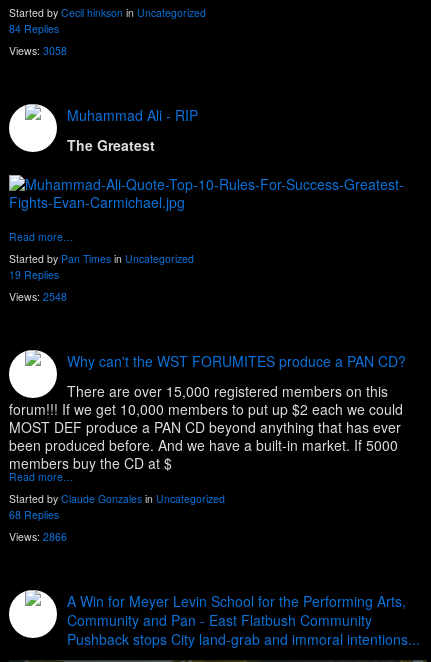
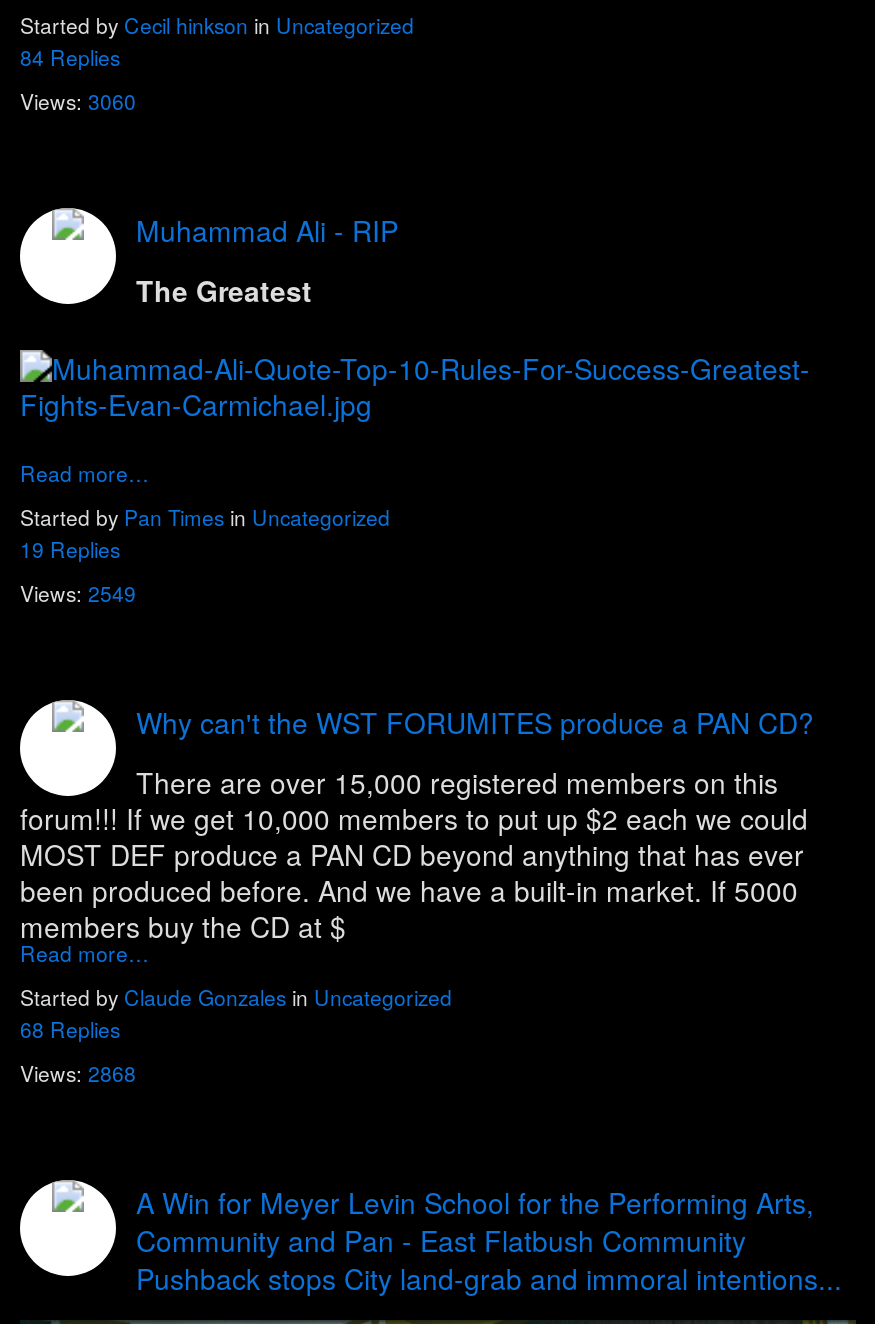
- Views: 3058
+ Views: 3060

- Views: 2548
+ Views: 2549

- Views: 2866
+ Views: 2868
